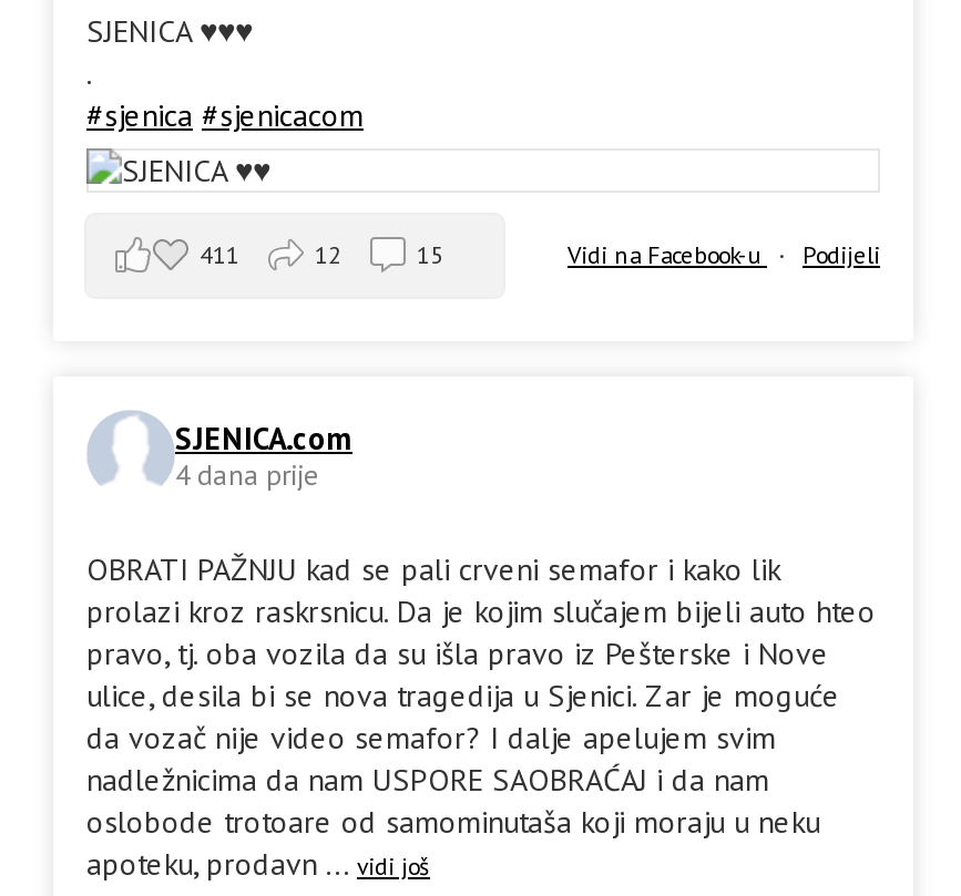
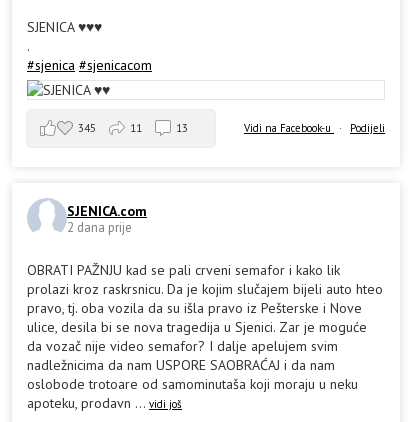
- 411
+ 345

- 12
+ 11

- 15
+ 13

- 4 dana prije
+ 2 dana prije
